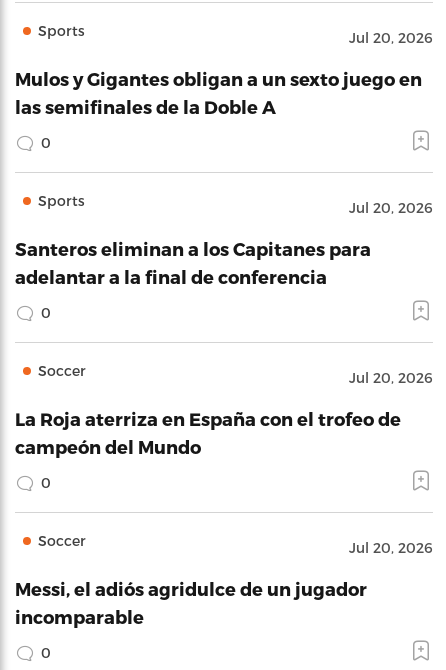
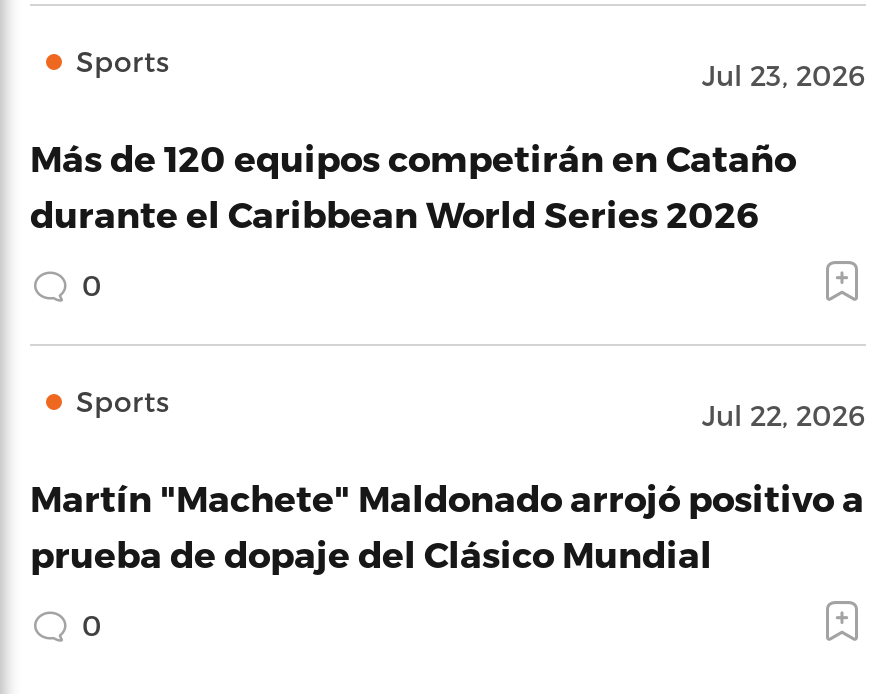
- Jul 20, 2026
+ Jul 23, 2026

- Mulos y Gigantes obligan a un sexto juego en
- las semifinales de la Doble A
+ Más de 120 equipos competirán en Cataño
+ durante el Caribbean World Series 2026

- Jul 20, 2026
- Santeros eliminan a los Capitanes para
- adelantar a la final de conferencia
- 0
- Soccer
- Jul 20, 2026
- La Roja aterriza en España con el trofeo de
- campeón del Mundo
- 0
- Soccer
- Jul 20, 2026
- Messi, el adiós agridulce de un jugador
- incomparable
+ Jul 22, 2026
+ Martín "Machete" Maldonado arrojó positivo a
+ prueba de dopaje del Clásico Mundial
